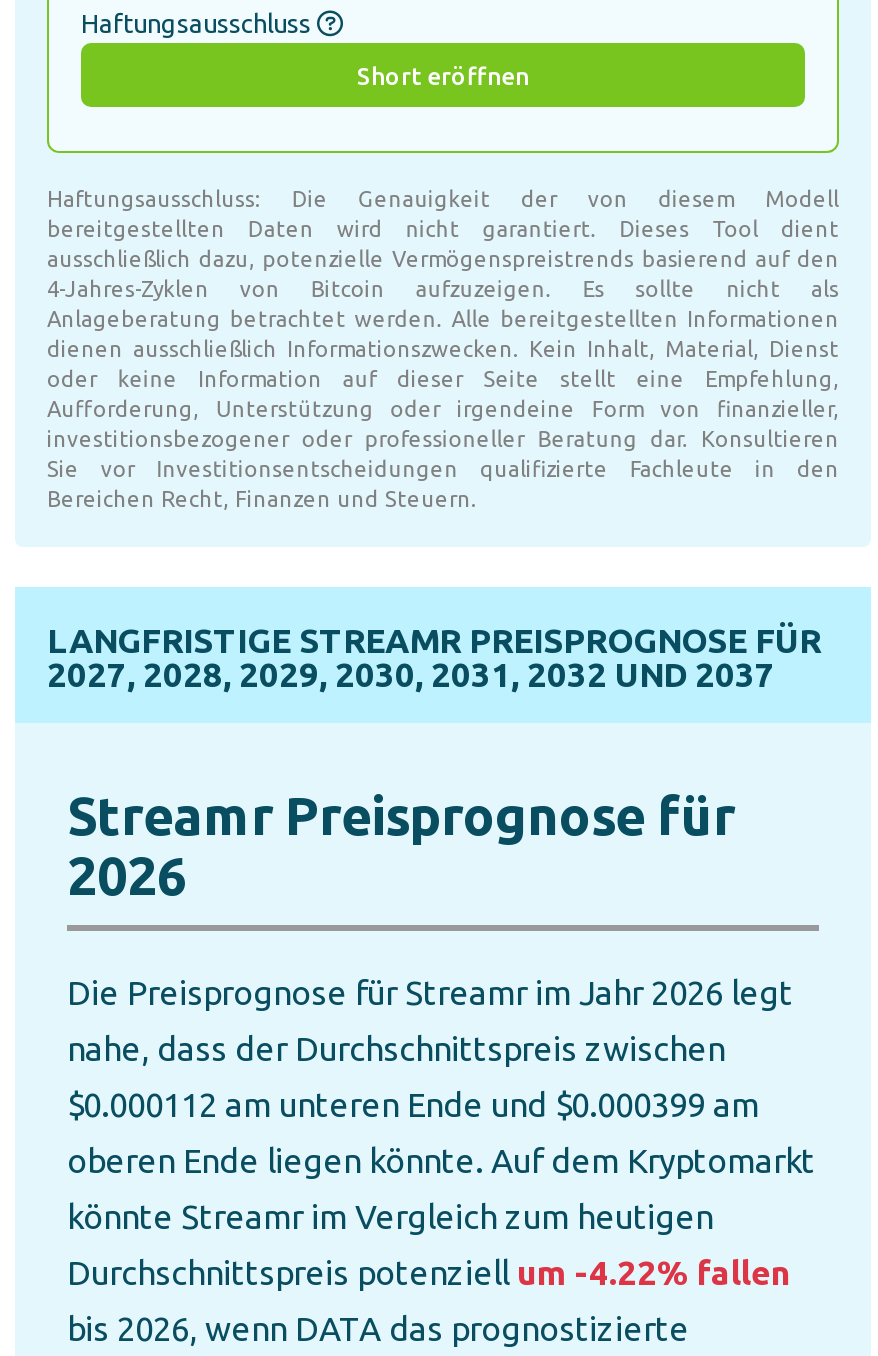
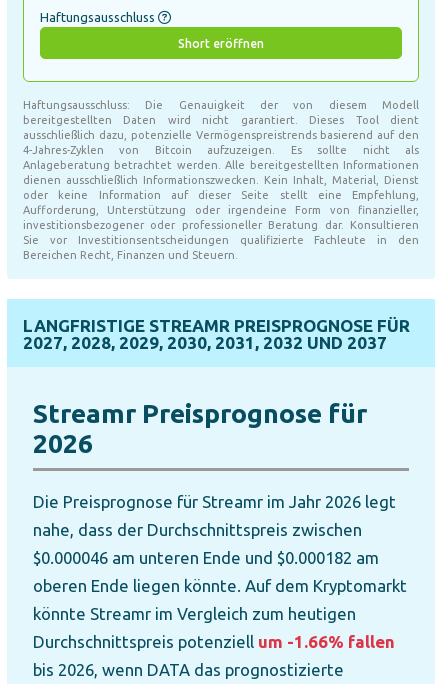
- $0.000112 am unteren Ende und $0.000399 am
+ $0.000046 am unteren Ende und $0.000182 am

- Durchschnittspreis potenziell um -4.22% fallen
+ Durchschnittspreis potenziell um -1.66% fallen
